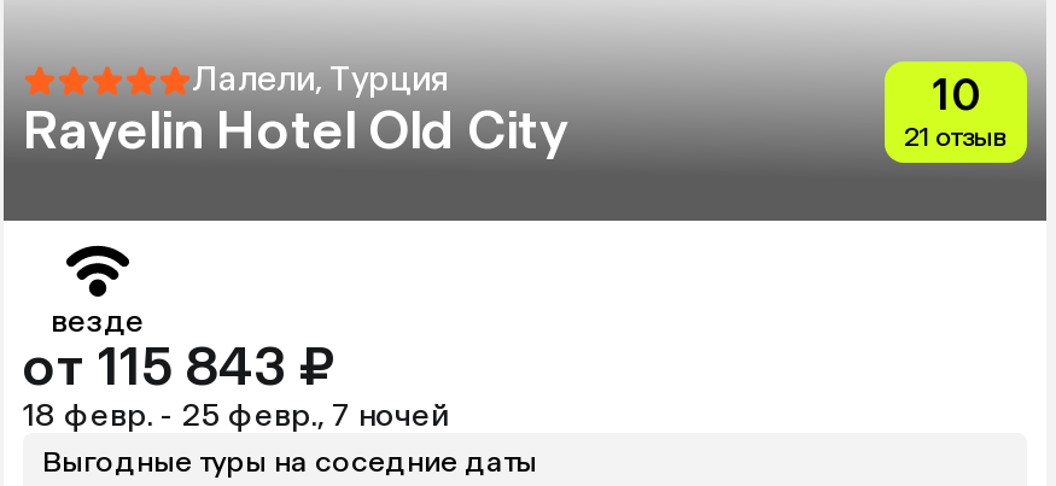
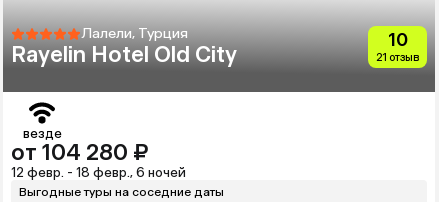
- от 115 843 ₽
+ от 104 280 ₽

- 18 февр. - 25 февр., 7 ночей
+ 12 февр. - 18 февр., 6 ночей
